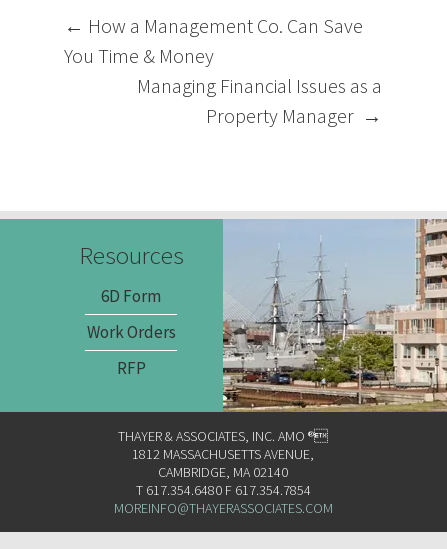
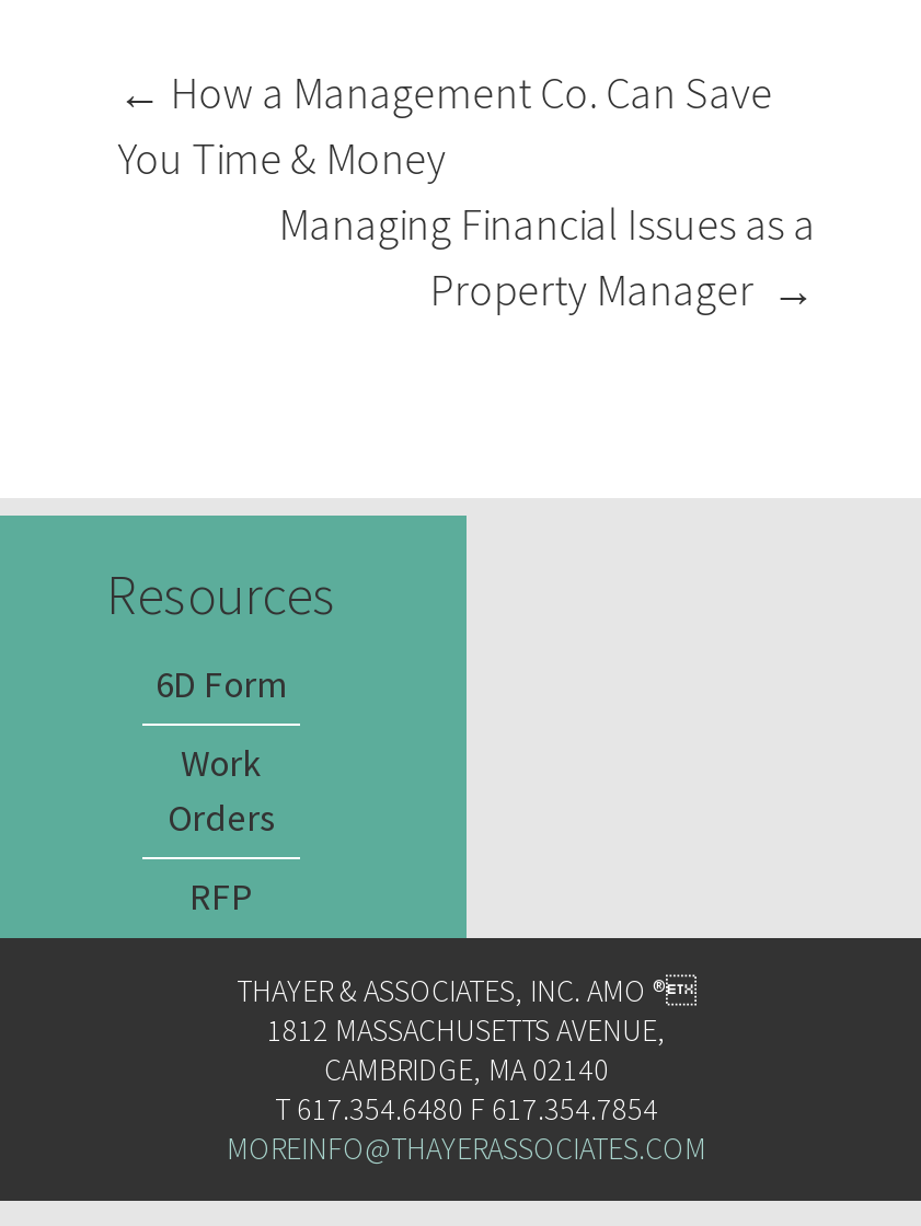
- [image]

moved down: RFP
